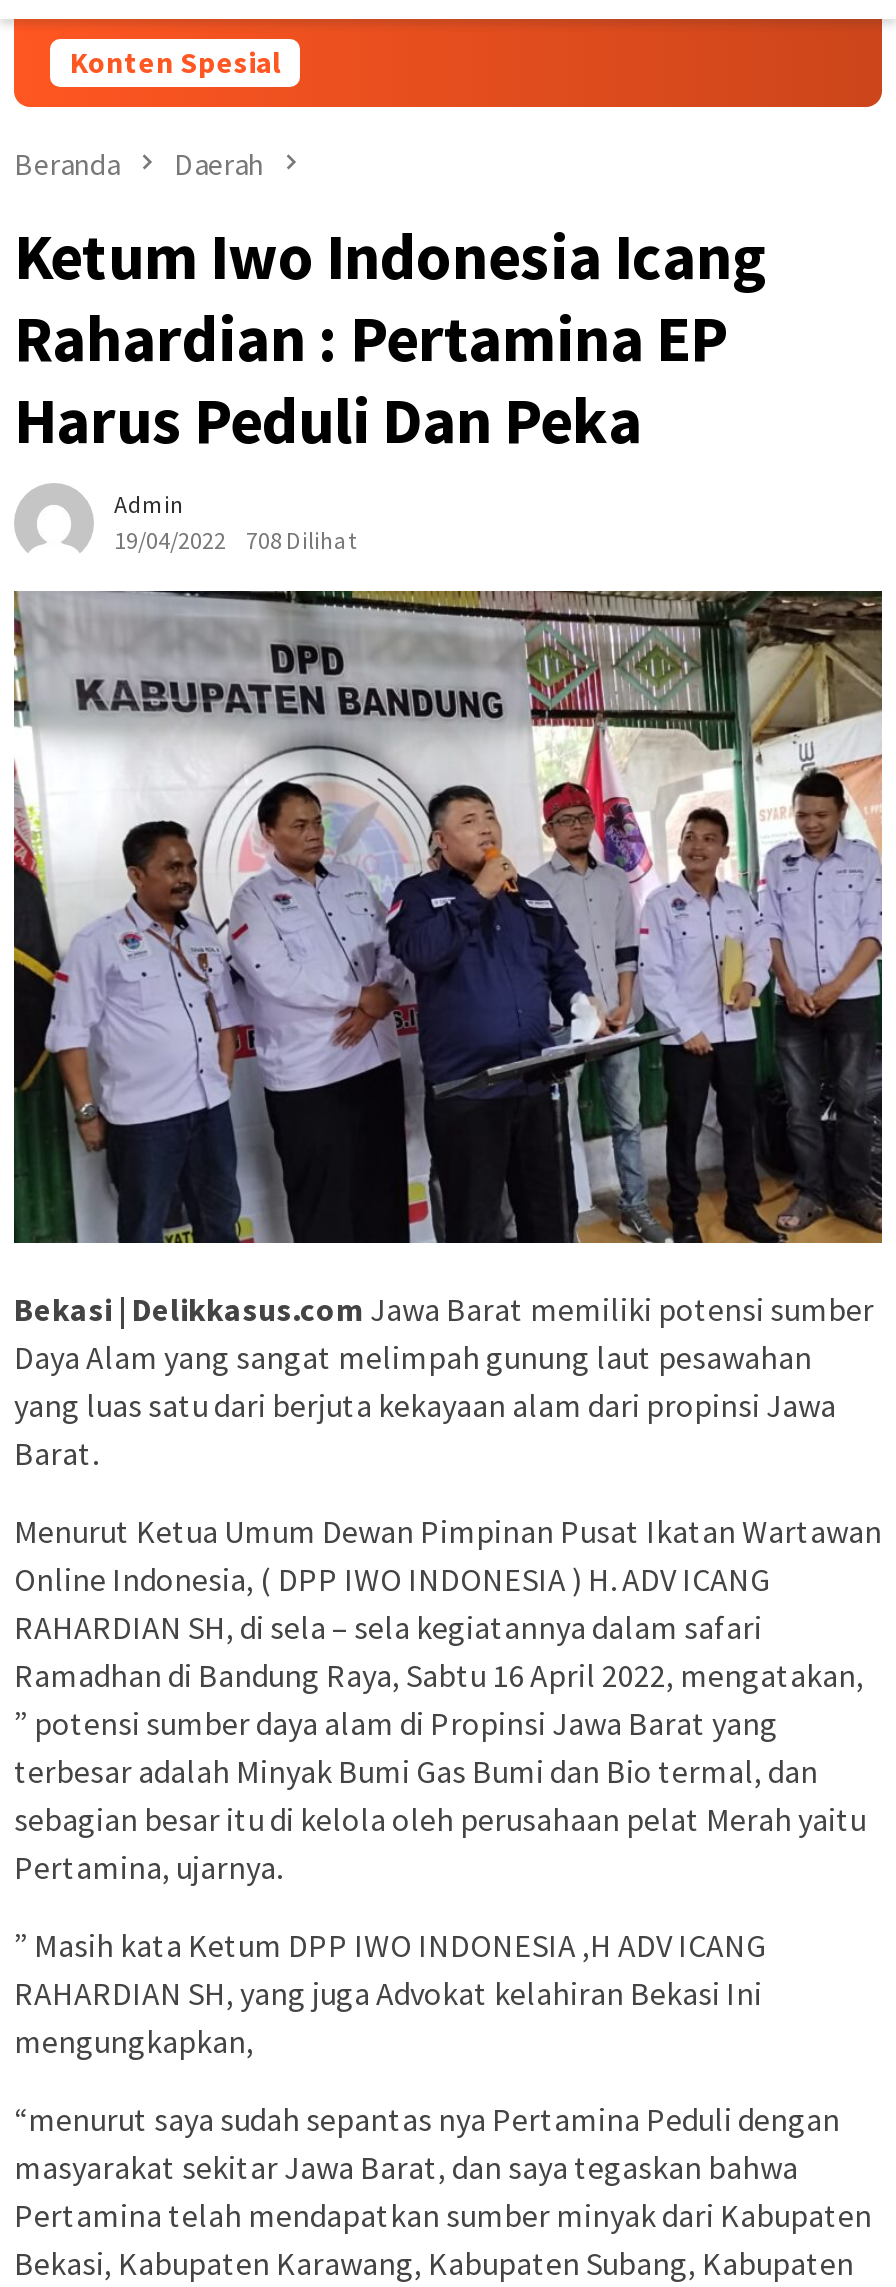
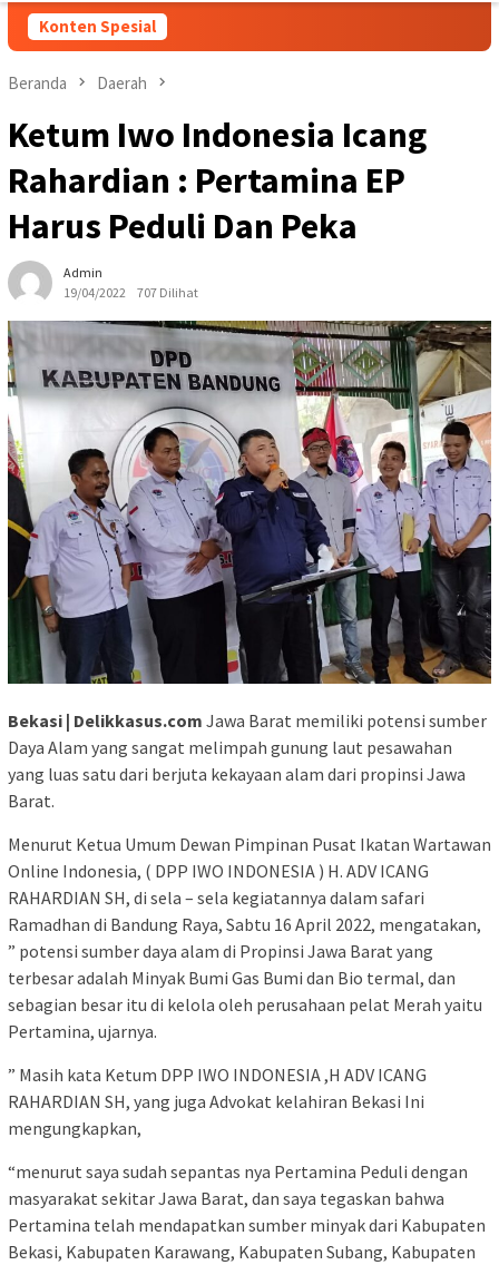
- 19/04/2022 708 Dilihat
+ 19/04/2022 707 Dilihat
